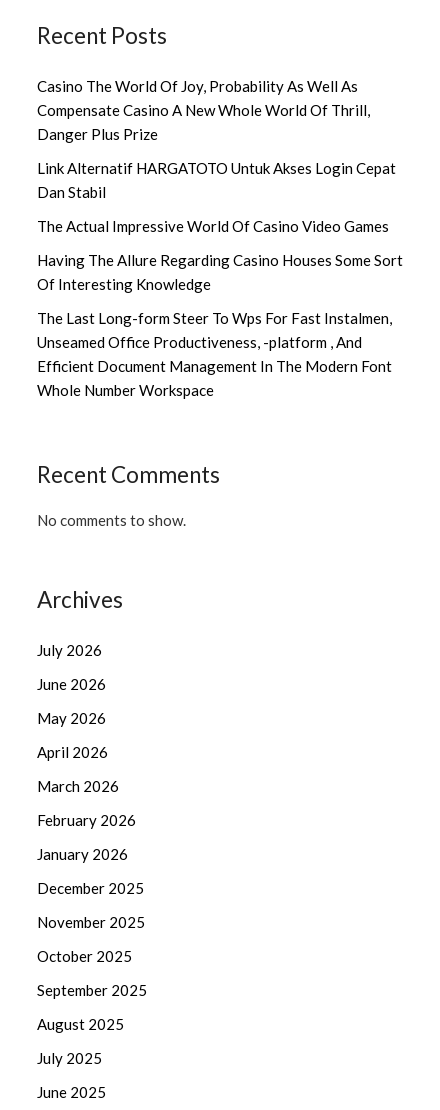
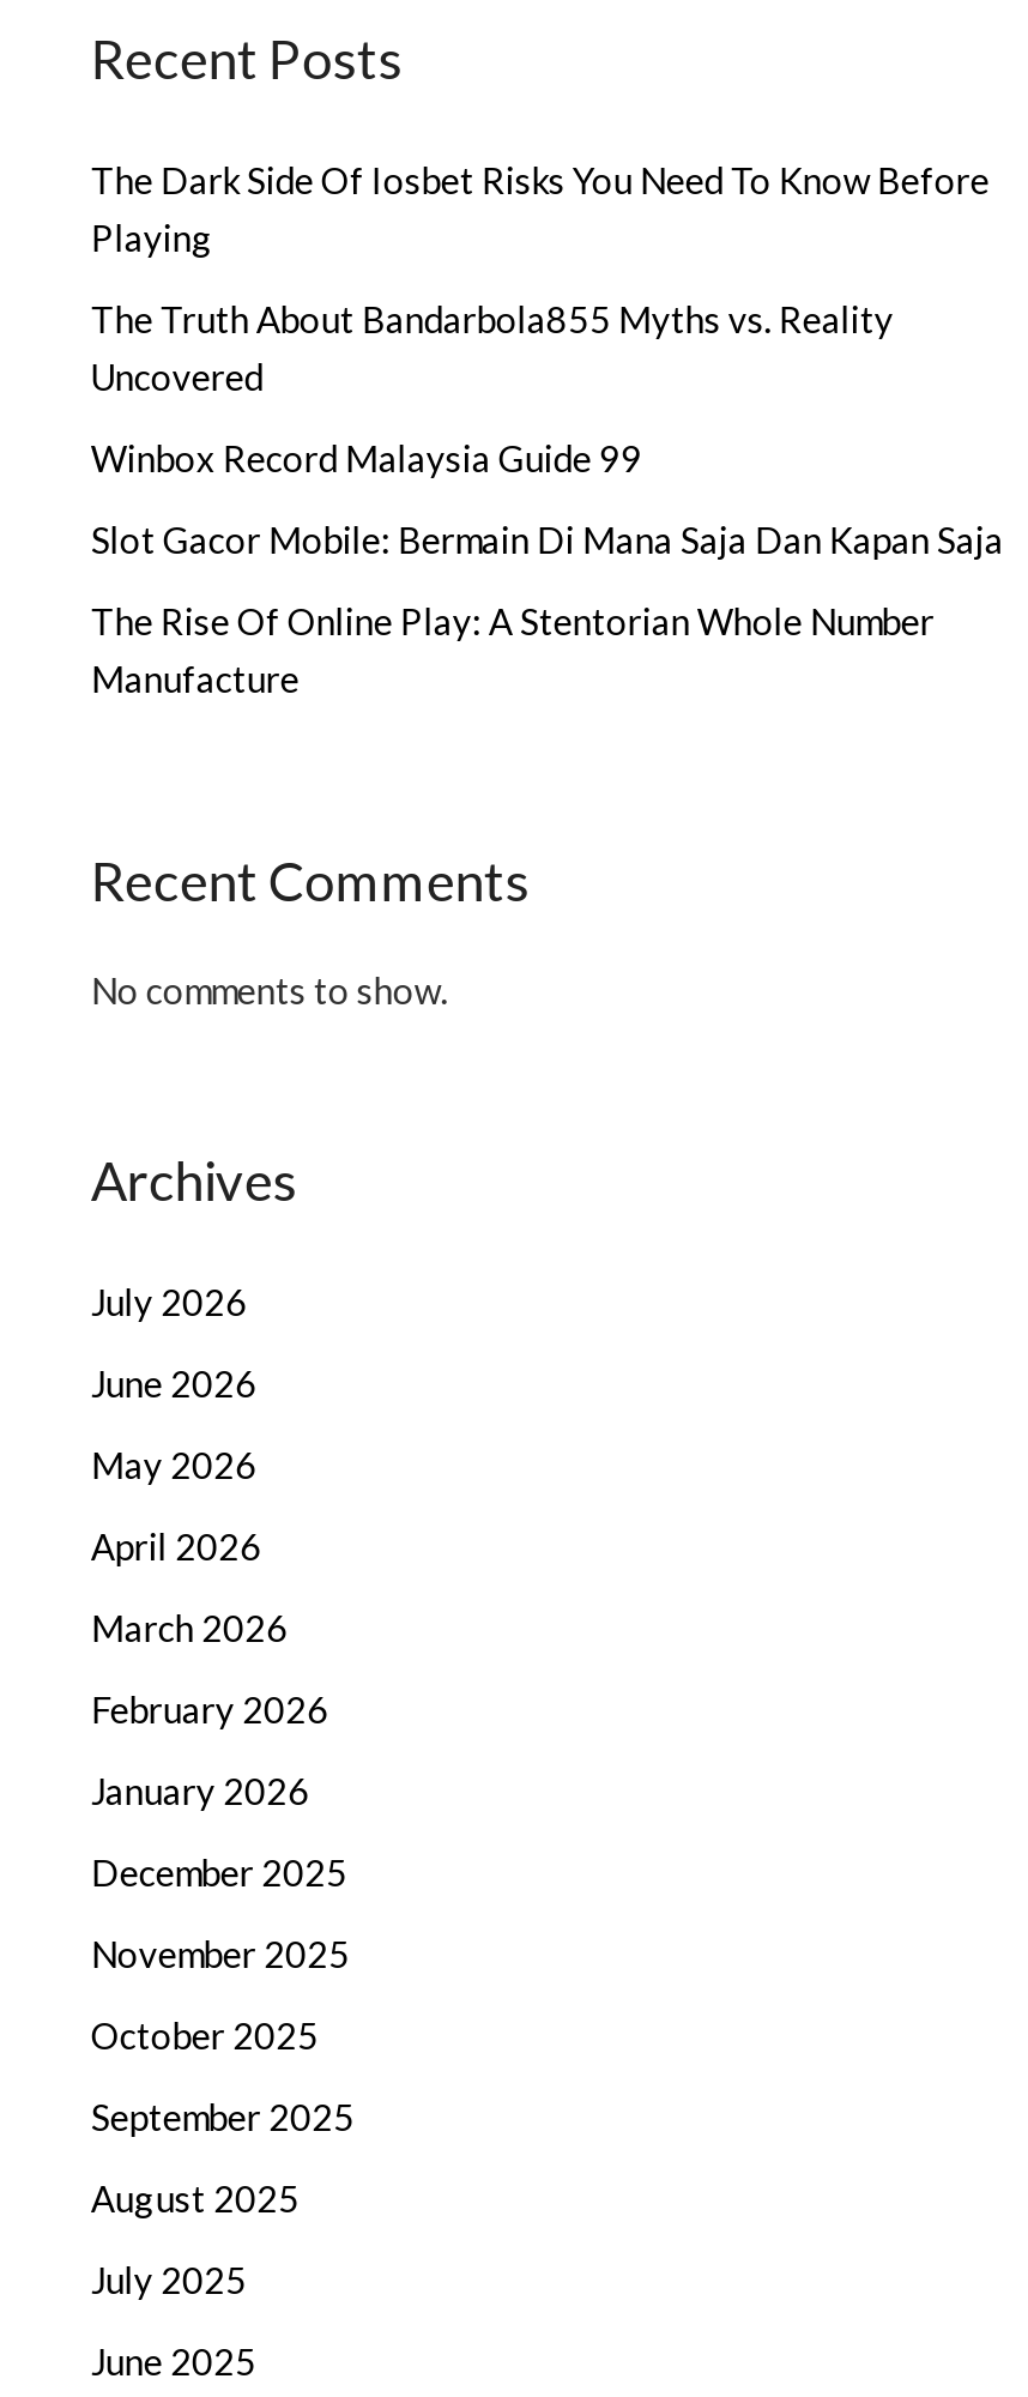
- Casino The World Of Joy, Probability As Well As
- Compensate Casino A New Whole World Of Thrill,
- Danger Plus Prize
+ The Dark Side Of Iosbet Risks You Need To Know Before
+ Playing

- Link Alternatif HARGATOTO Untuk Akses Login Cepat
- Dan Stabil
+ The Truth About Bandarbola855 Myths vs. Reality
+ Uncovered

- The Actual Impressive World Of Casino Video Games
+ Winbox Record Malaysia Guide 99

- Having The Allure Regarding Casino Houses Some Sort
- Of Interesting Knowledge
+ Slot Gacor Mobile: Bermain Di Mana Saja Dan Kapan Saja

- The Last Long-form Steer To Wps For Fast Instalmen,
- Unseamed Office Productiveness, -platform , And
- Efficient Document Management In The Modern Font
- Whole Number Workspace
+ The Rise Of Online Play: A Stentorian Whole Number
+ Manufacture
